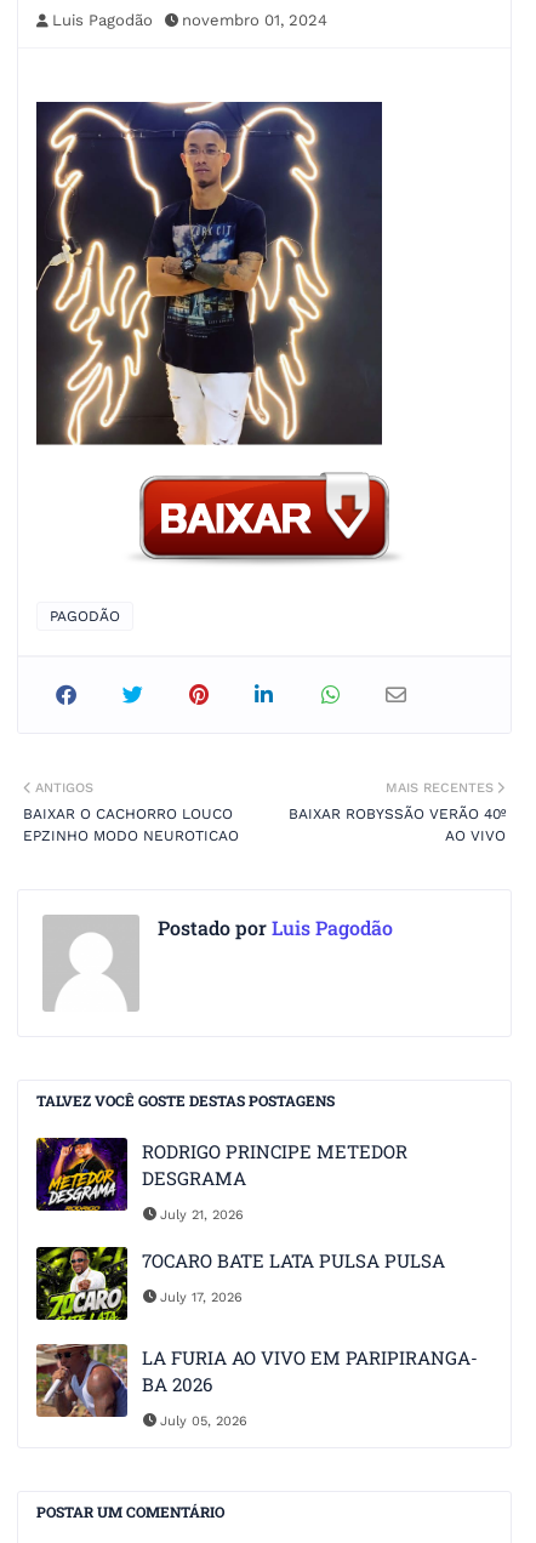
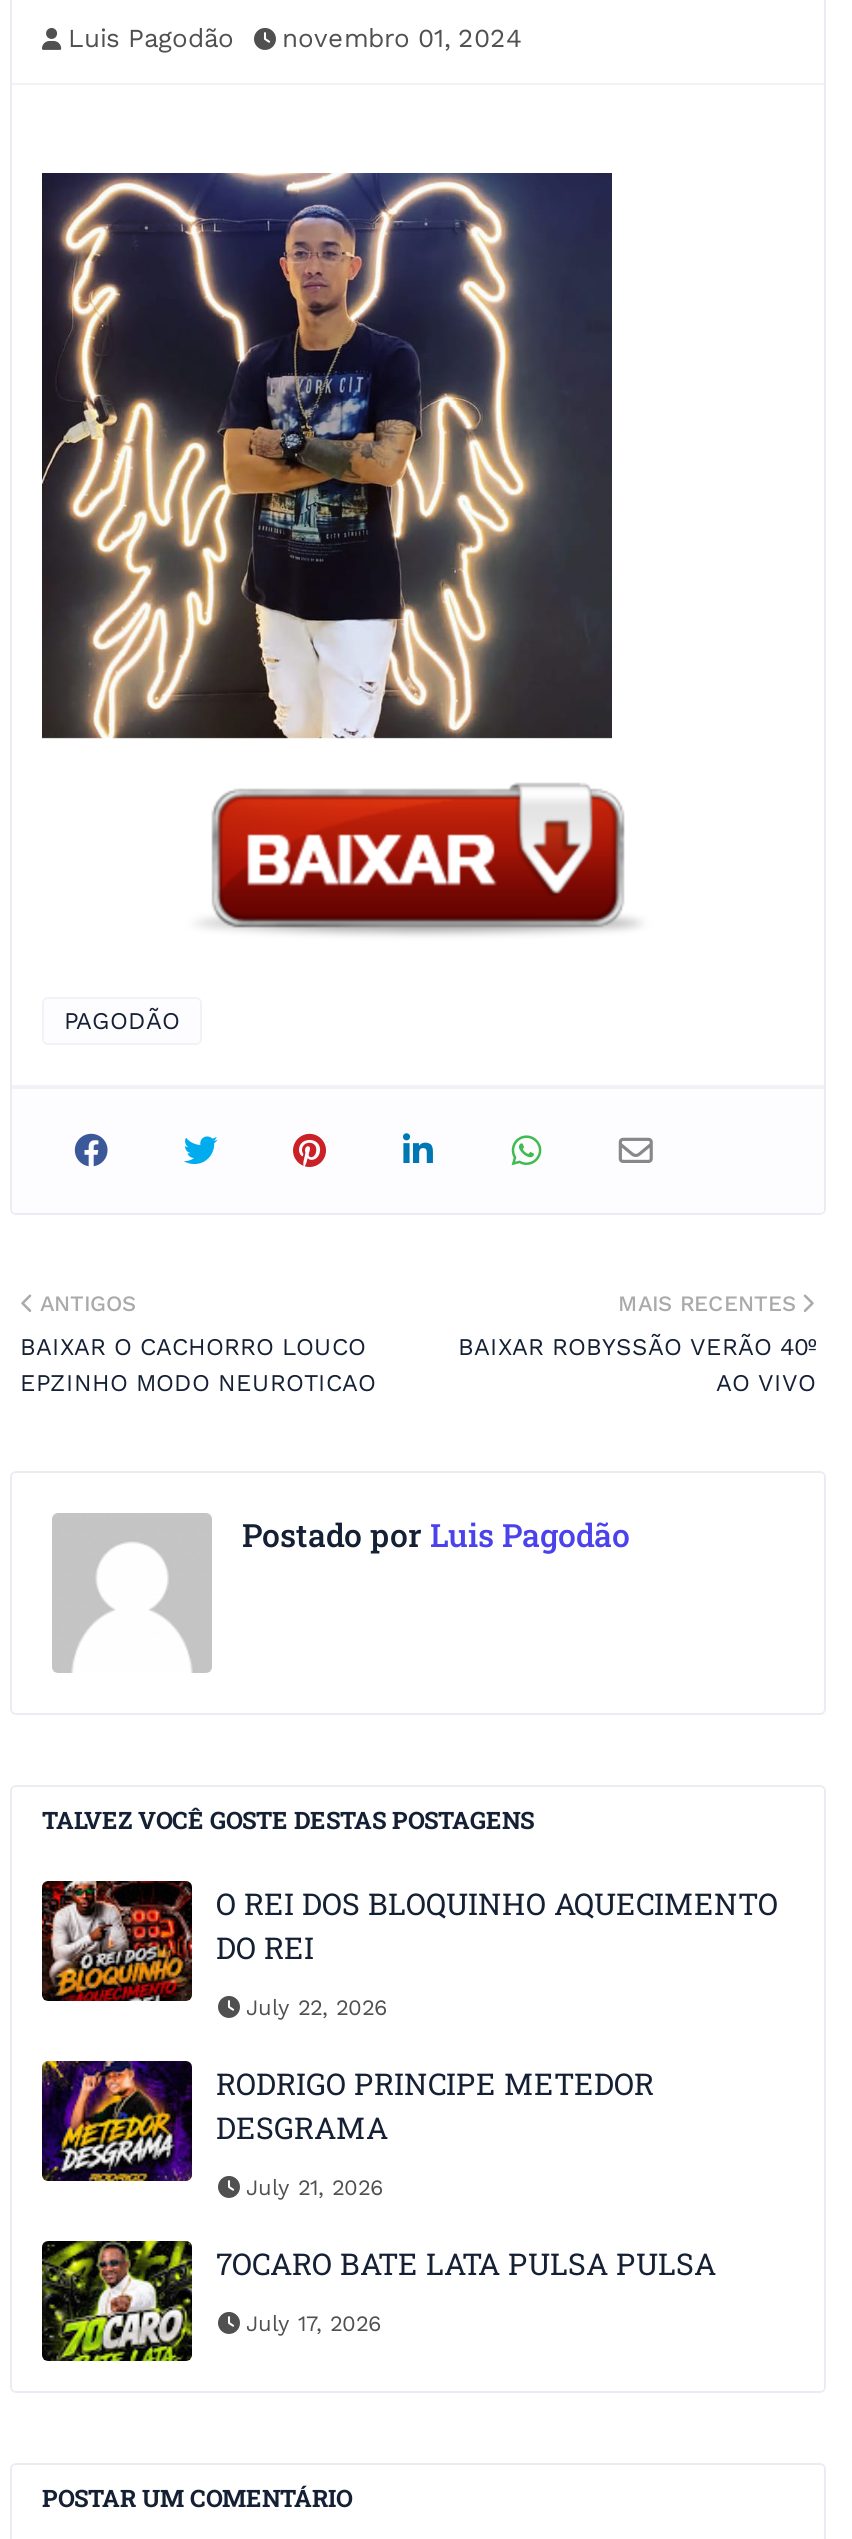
+ [image]
+ O REI DOS BLOQUINHO AQUECIMENTO
+ DO REI
+ July 22, 2026

moved down: [image] | RODRIGO PRINCIPE METEDOR | DESGRAMA | July 21, 2026 | 7OCARO BATE LATA PULSA PULSA | July 17, 2026

- [image]
- LA FURIA AO VIVO EM PARIPIRANGA-
- BA 2026
- July 05, 2026
